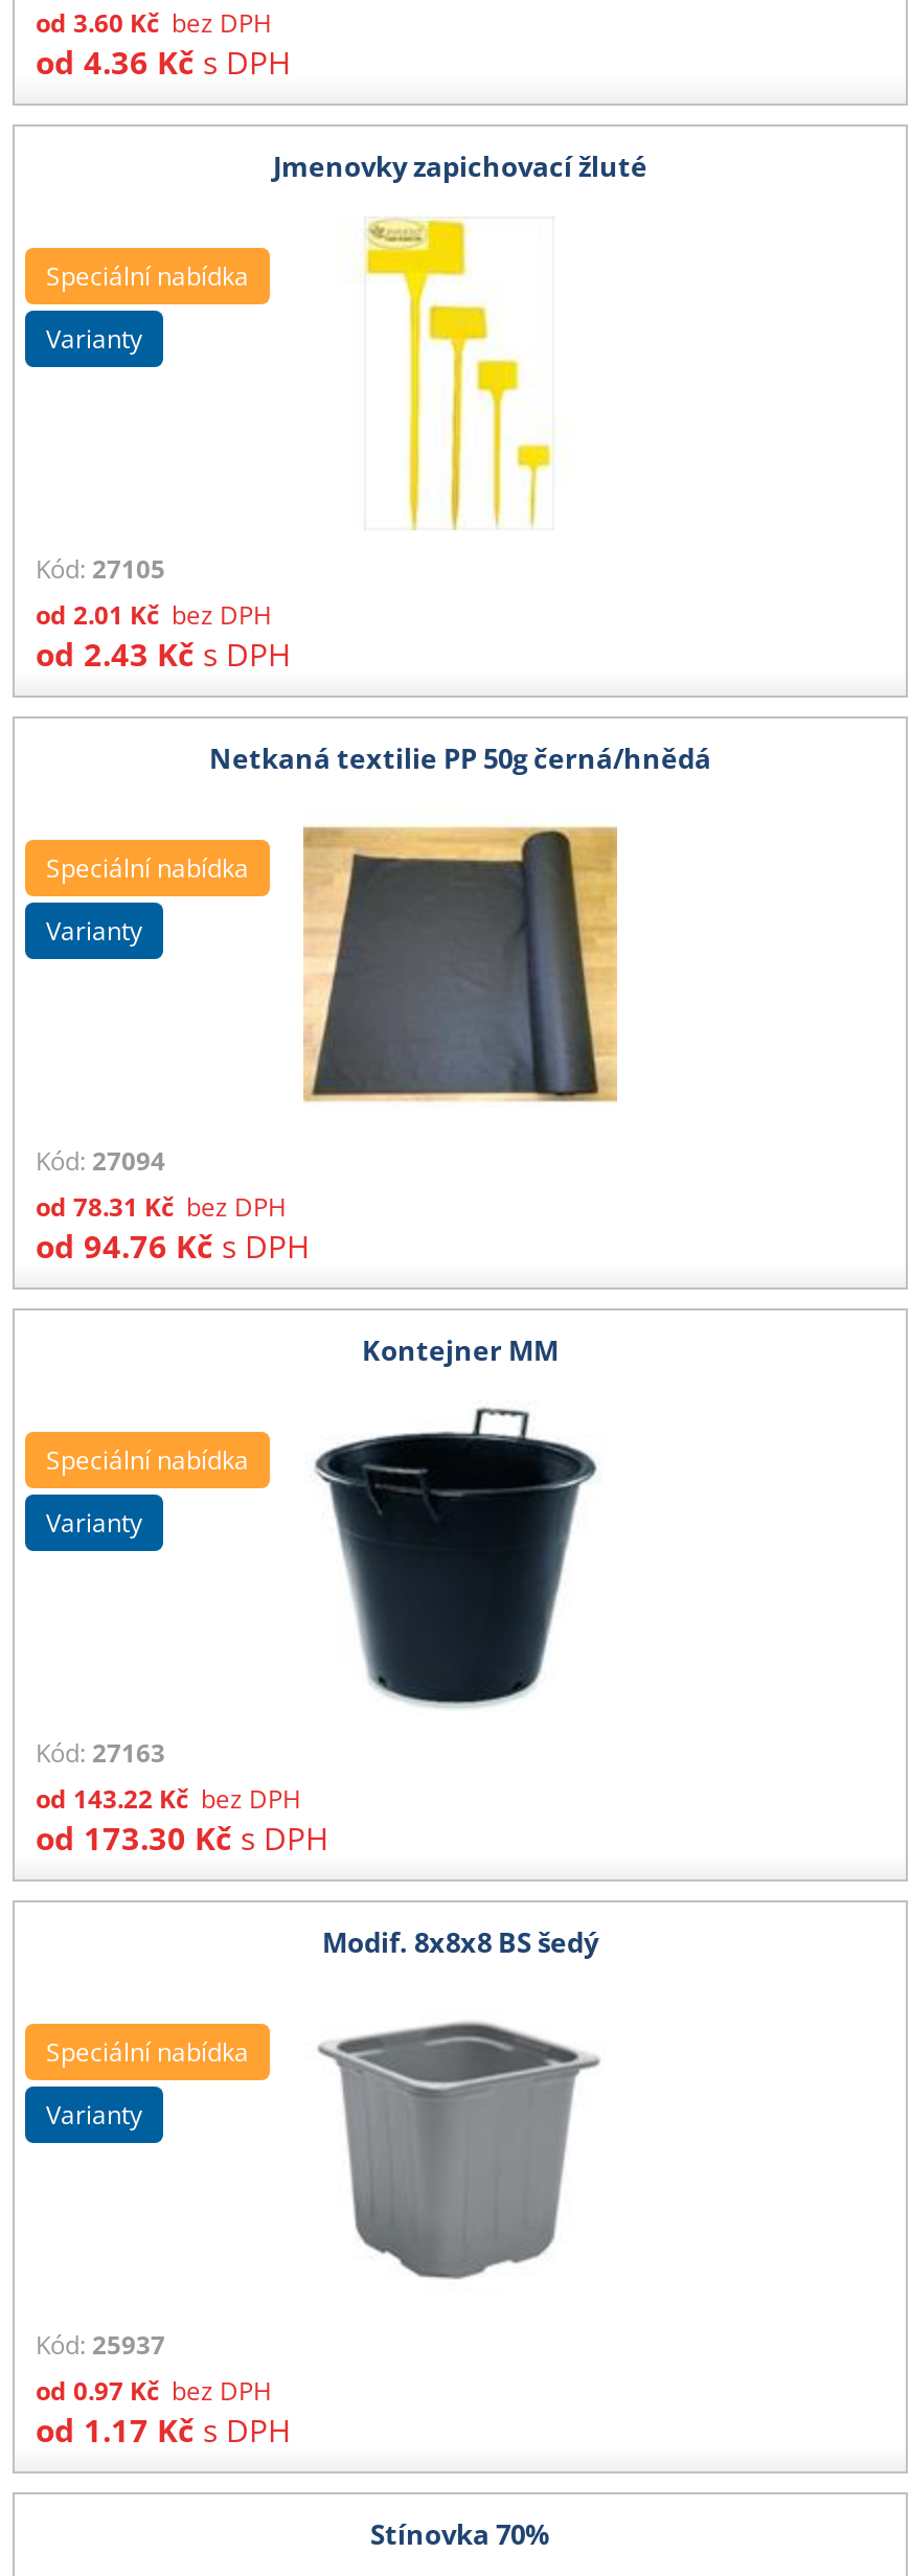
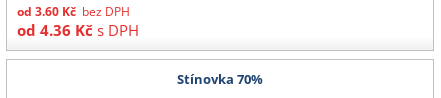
- Jmenovky zapichovací žluté

- [image]

- Speciální nabídka
- varianty

- Kód: 27105
- od 2.01 Kč bez DPH
- od 2.43 Kč s DPH

- Netkaná textilie PP 50g černá/hnědá

- [image]
- Kód: 27094
- od 78.31 Kč bez DPH
- od 94.76 Kč s DPH

- Speciální nabídka
- varianty

- Kontejner MM

- [image]
- Kód: 27163
- od 143.22 Kč bez DPH
- od 173.30 Kč s DPH

- Speciální nabídka
- varianty

- Modif. 8x8x8 BS šedý

- [image]
- Speciální nabídka
- varianty

- Kód: 25937
- od 0.97 Kč bez DPH
- od 1.17 Kč s DPH
